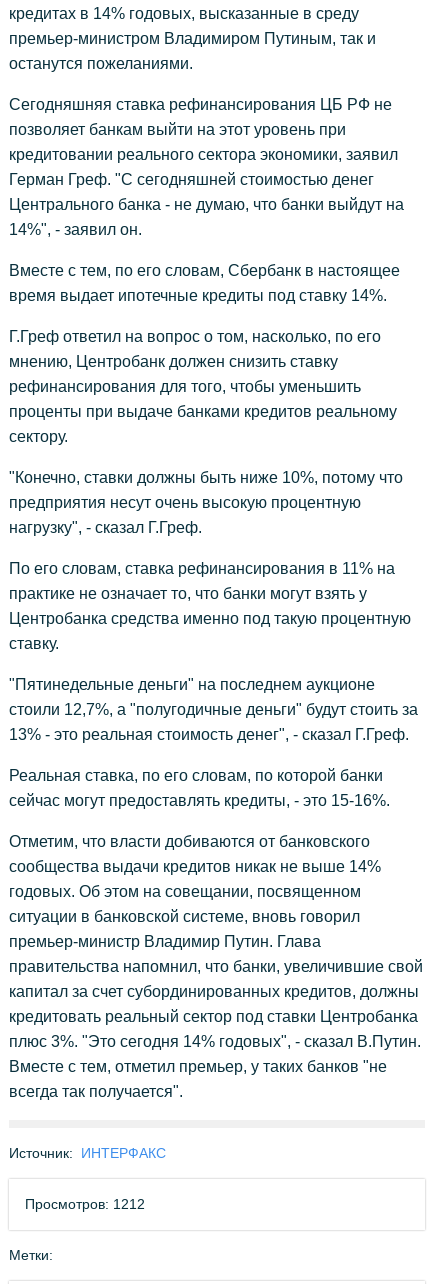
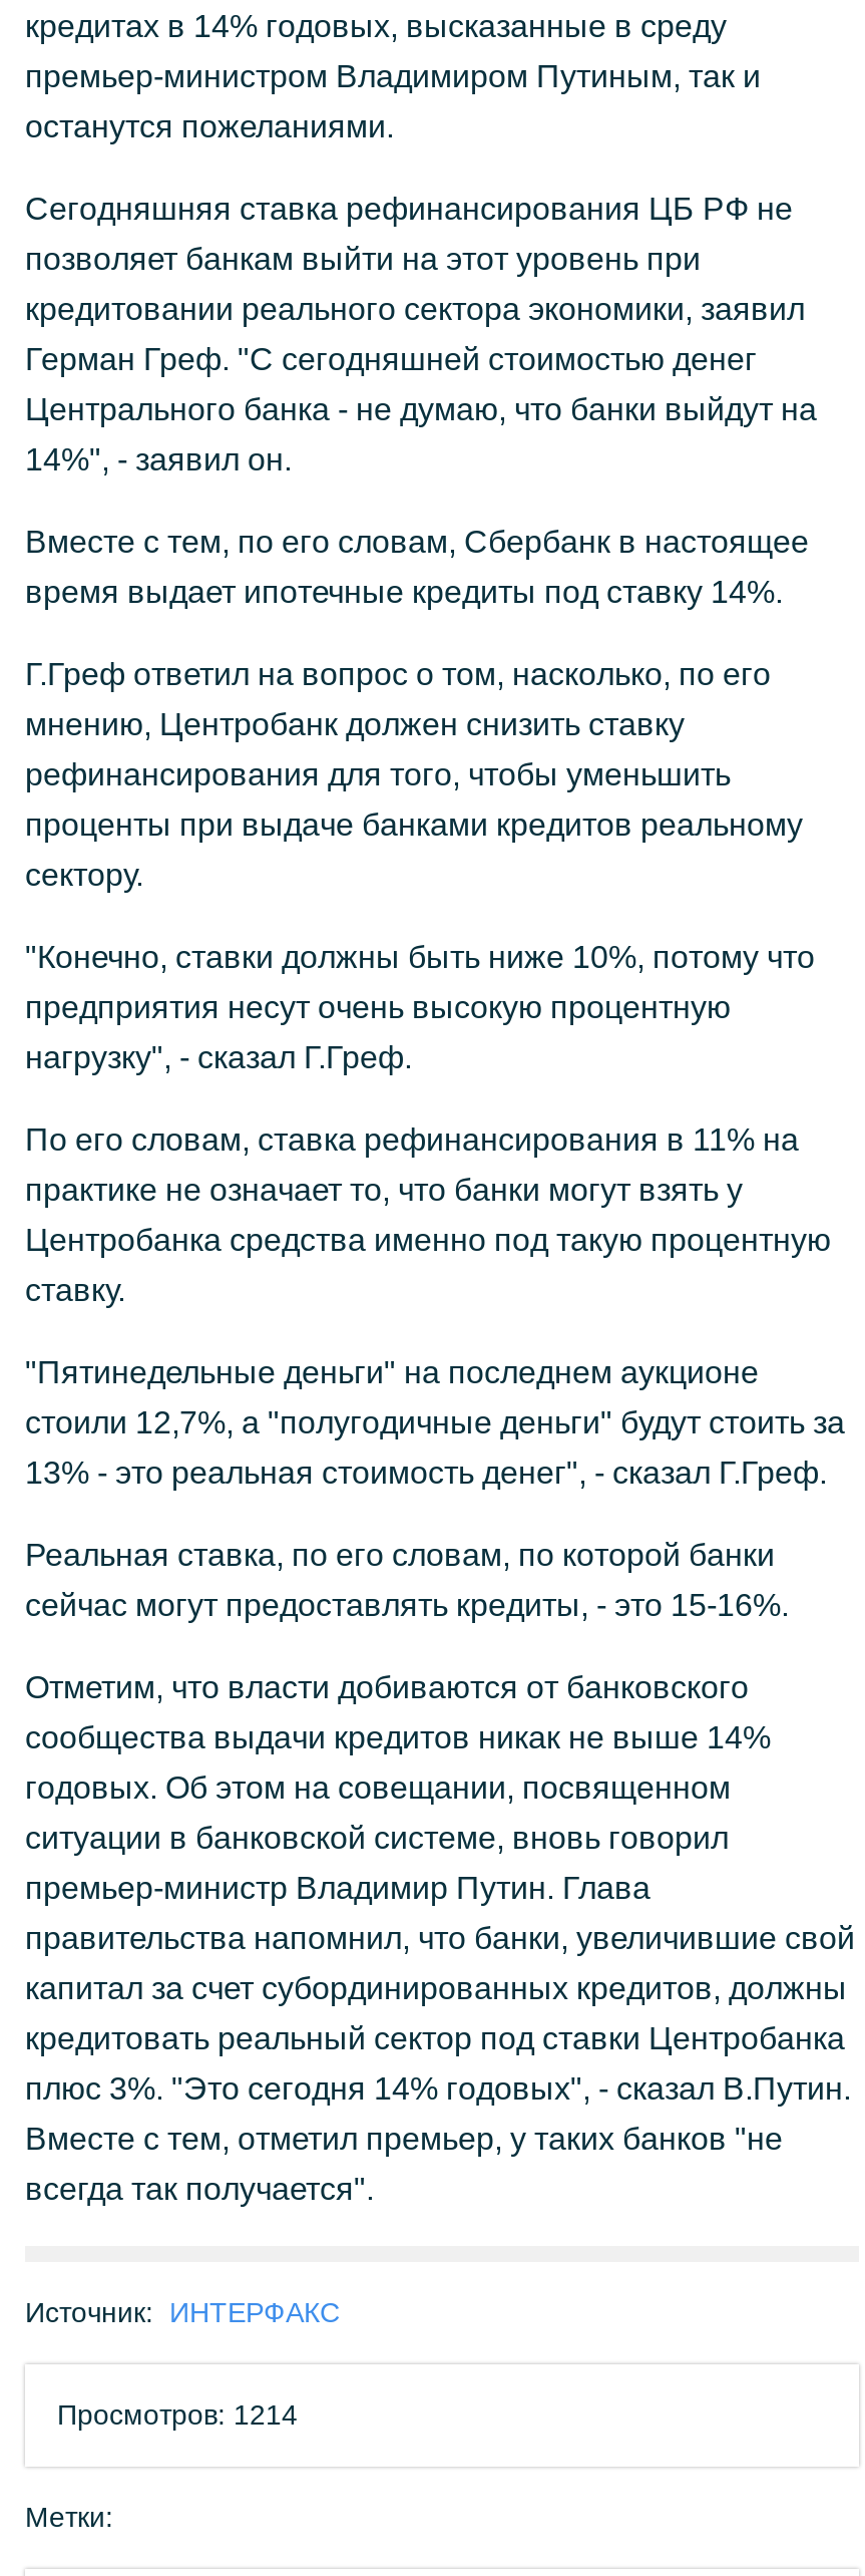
- Просмотров: 1212
+ Просмотров: 1214
